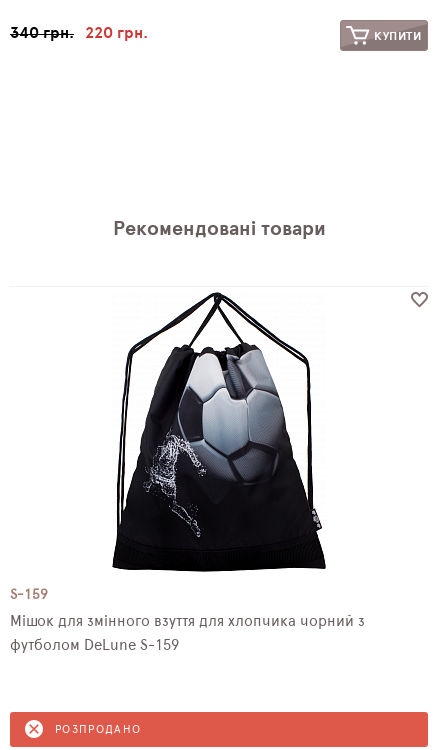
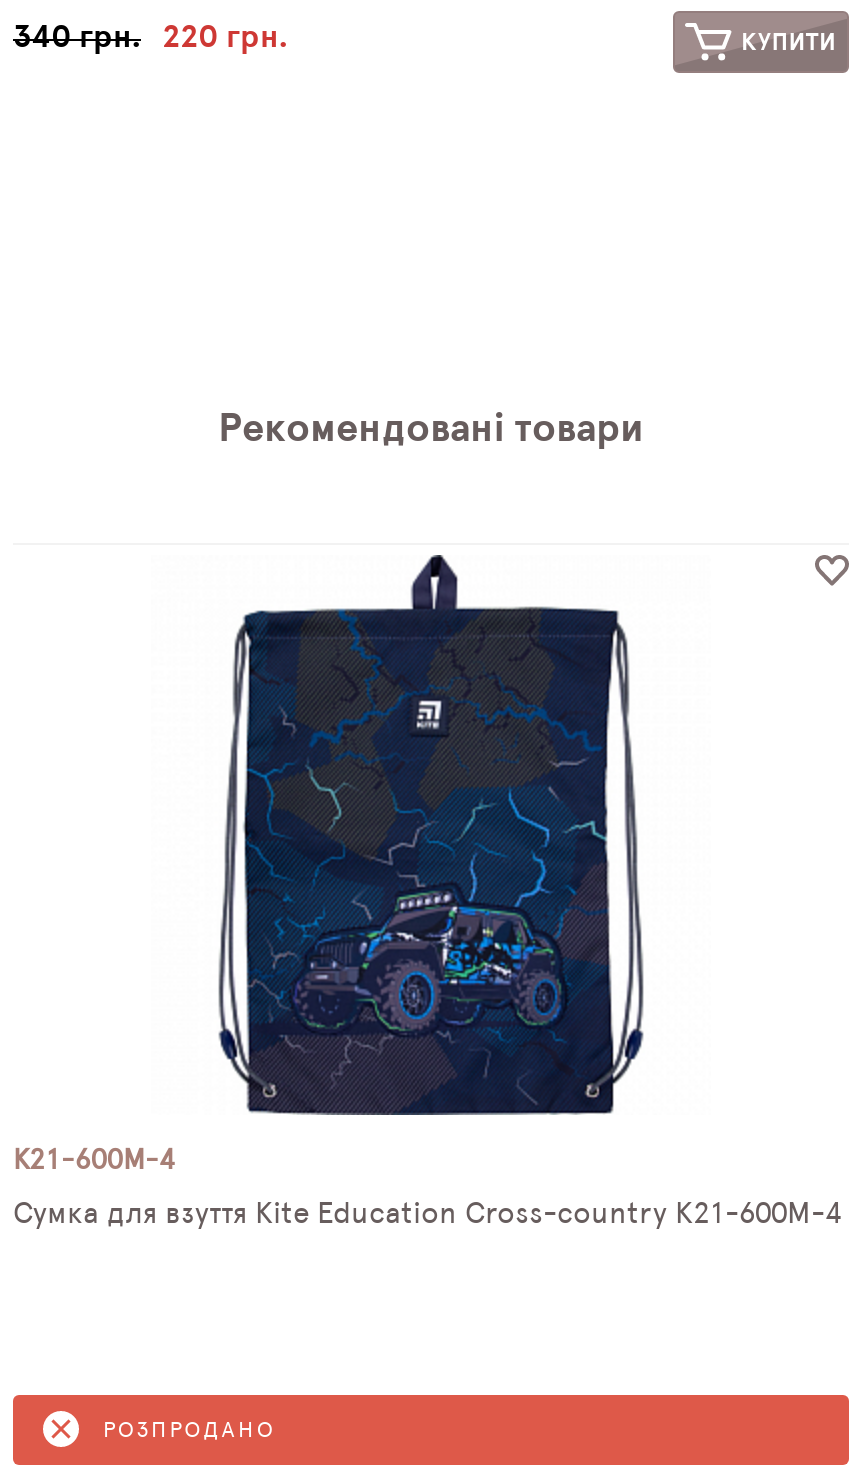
- [image]
- S-159
- Мішок для змінного взуття для хлопчика чорний з
- футболом DeLune S-159
+ [image]
+ K21-600M-4
+ Сумка для взуття Kite Education Cross-country K21-600M-4
